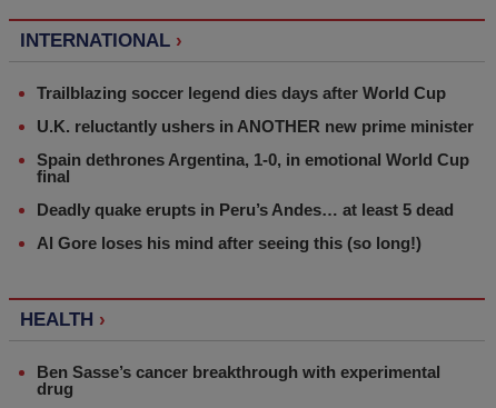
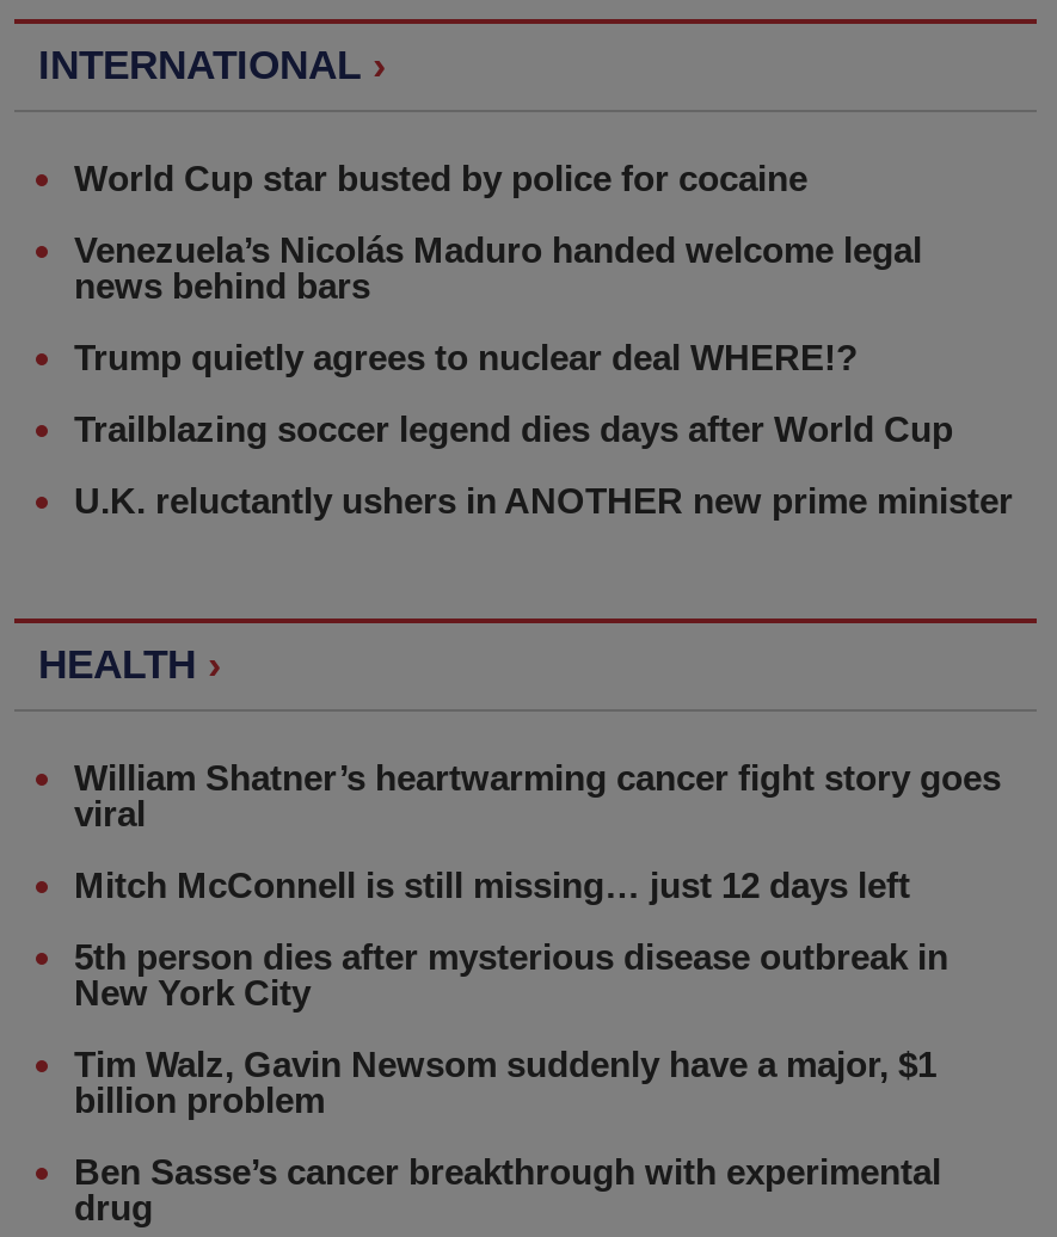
+ World Cup star busted by police for cocaine
+ Venezuela’s Nicolás Maduro handed welcome legal
+ news behind bars
+ Trump quietly agrees to nuclear deal WHERE!?

- Spain dethrones Argentina, 1-0, in emotional World Cup
- final
- Deadly quake erupts in Peru’s Andes… at least 5 dead
- Al Gore loses his mind after seeing this (so long!)

+ William Shatner’s heartwarming cancer fight story goes
+ viral
+ Mitch McConnell is still missing… just 12 days left
+ 5th person dies after mysterious disease outbreak in
+ New York City
+ Tim Walz, Gavin Newsom suddenly have a major, $1
+ billion problem
